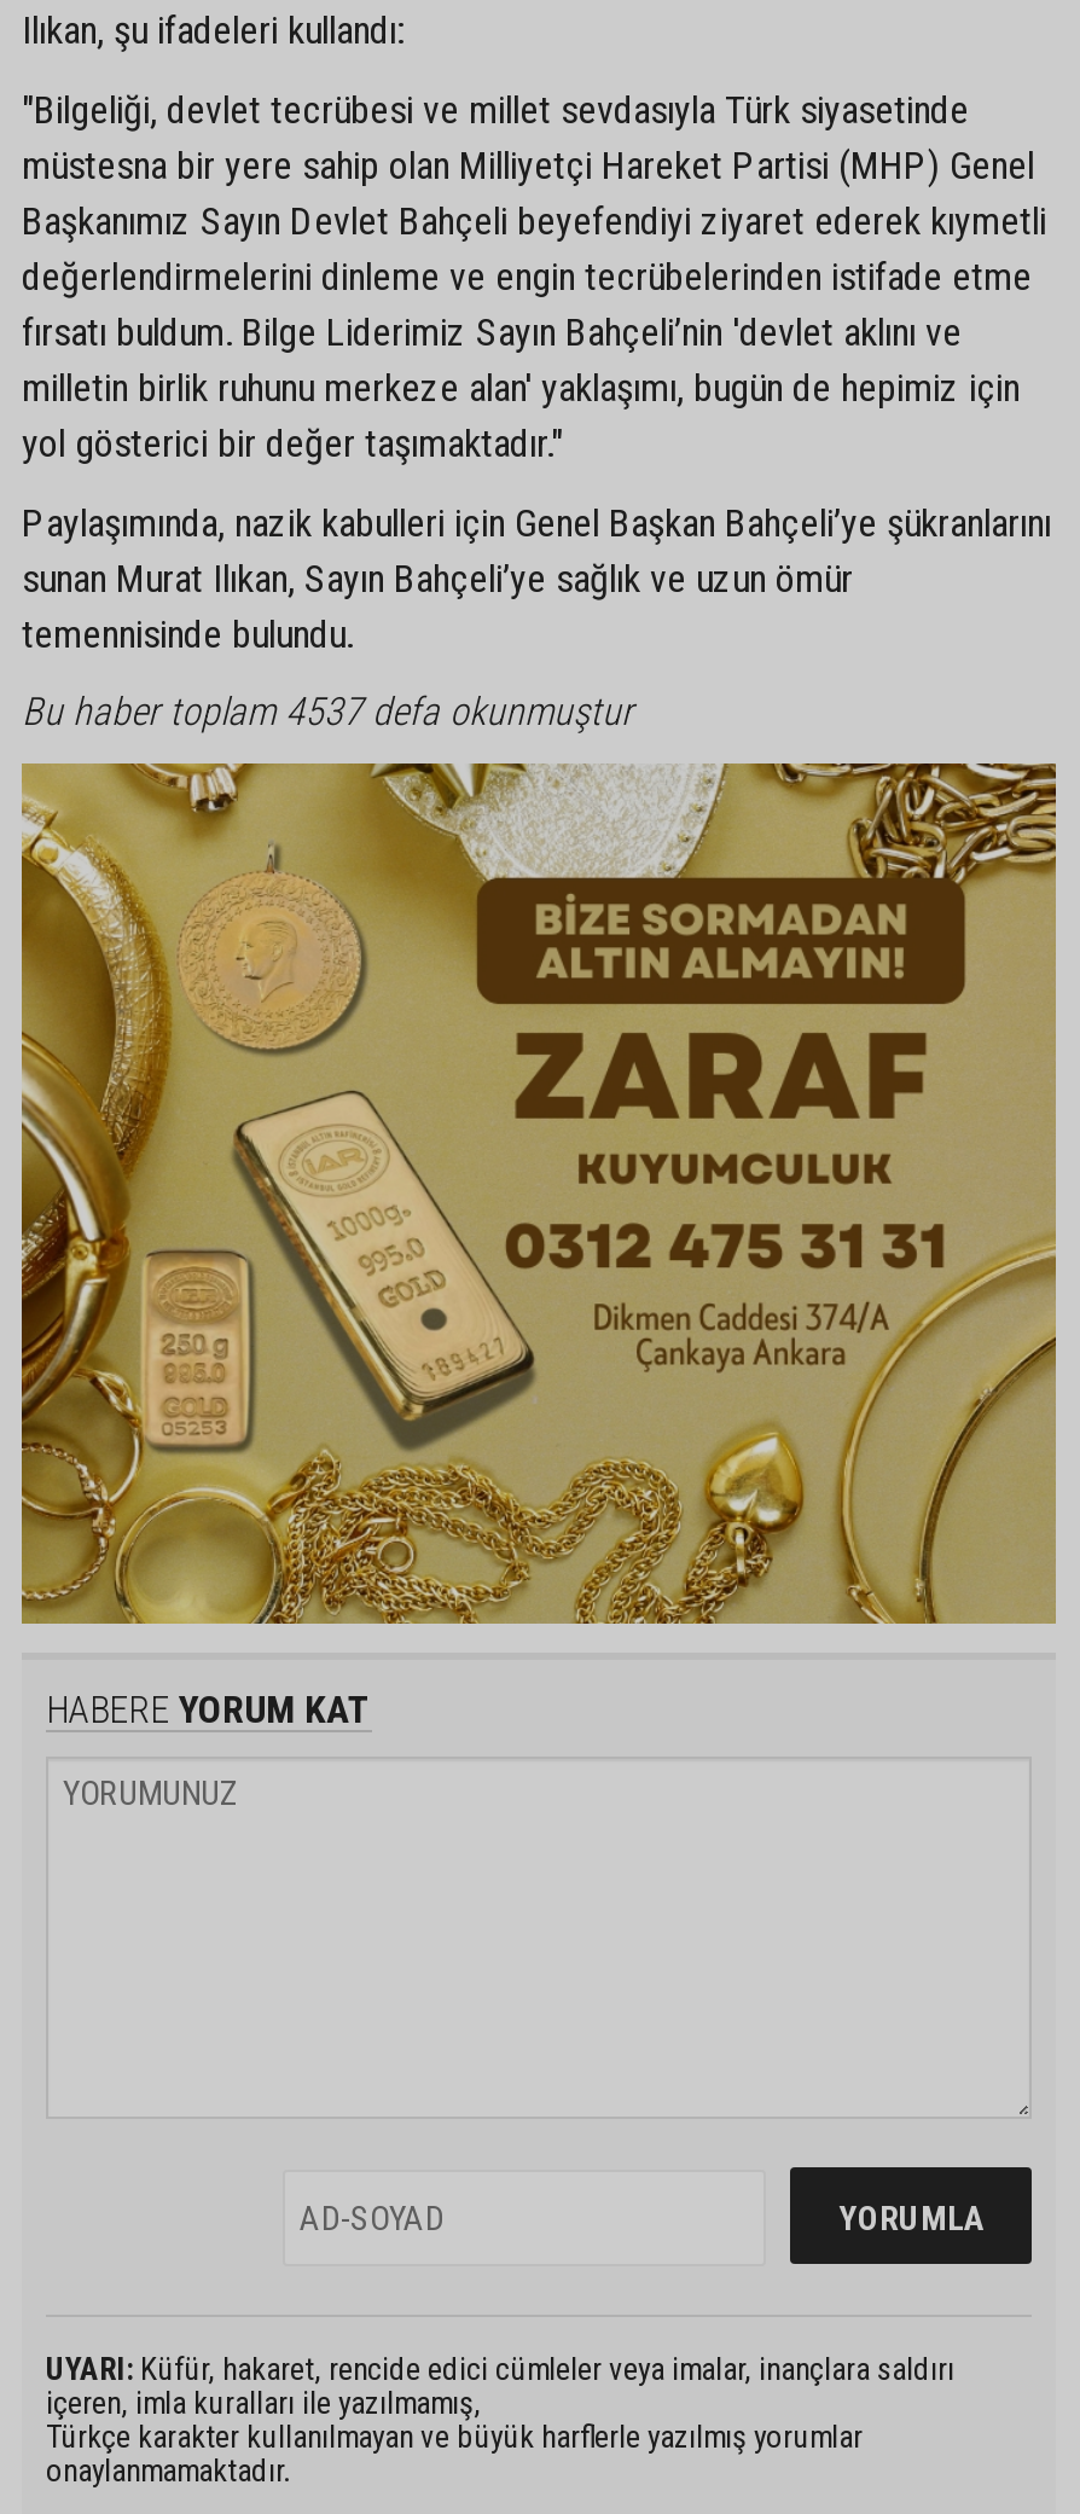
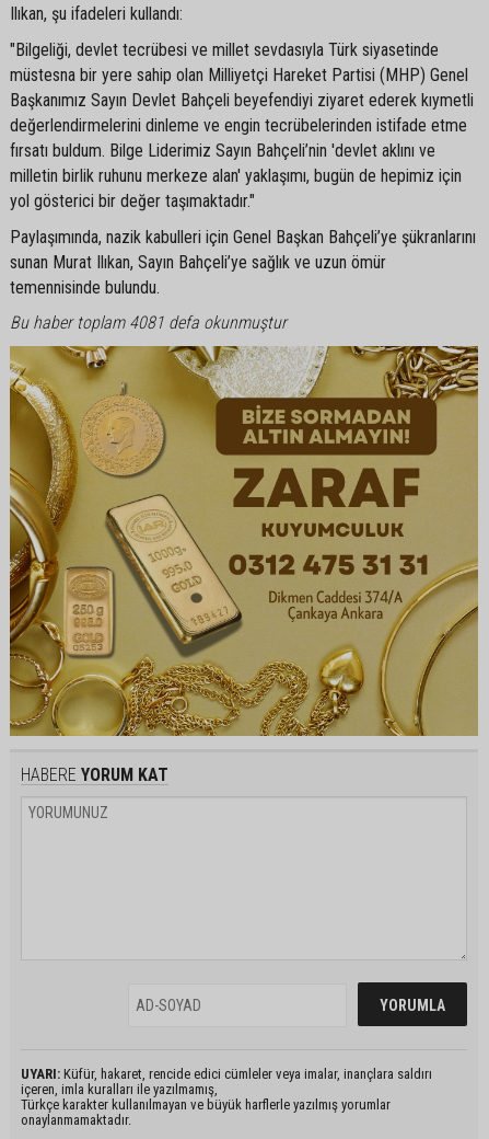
- Bu haber toplam 4537 defa okunmuştur
+ Bu haber toplam 4081 defa okunmuştur
